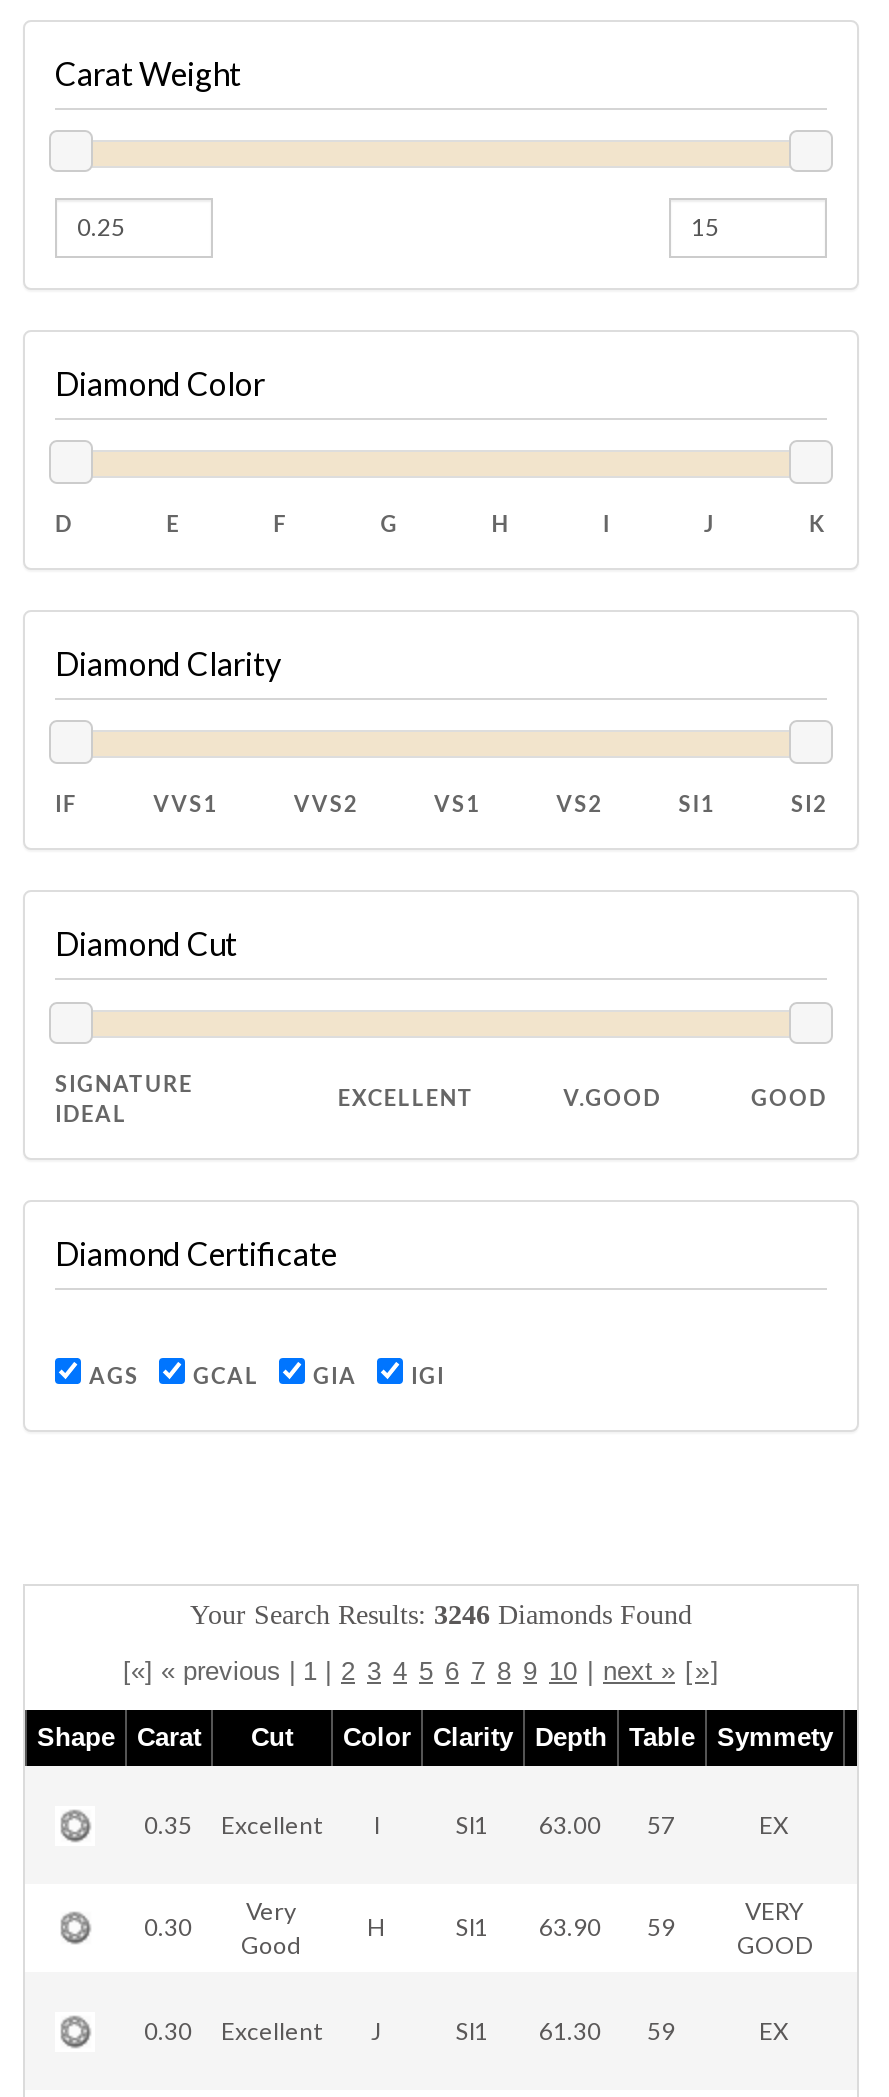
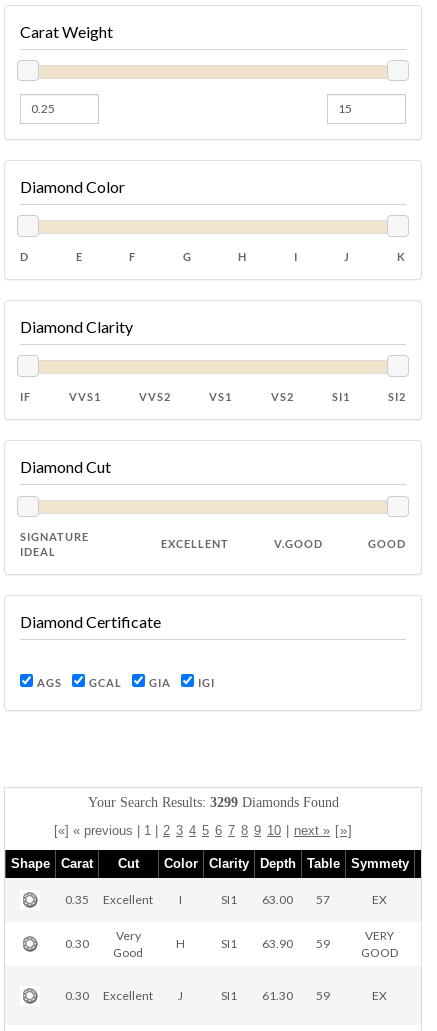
- Your Search Results: 3246 Diamonds Found
+ Your Search Results: 3299 Diamonds Found
